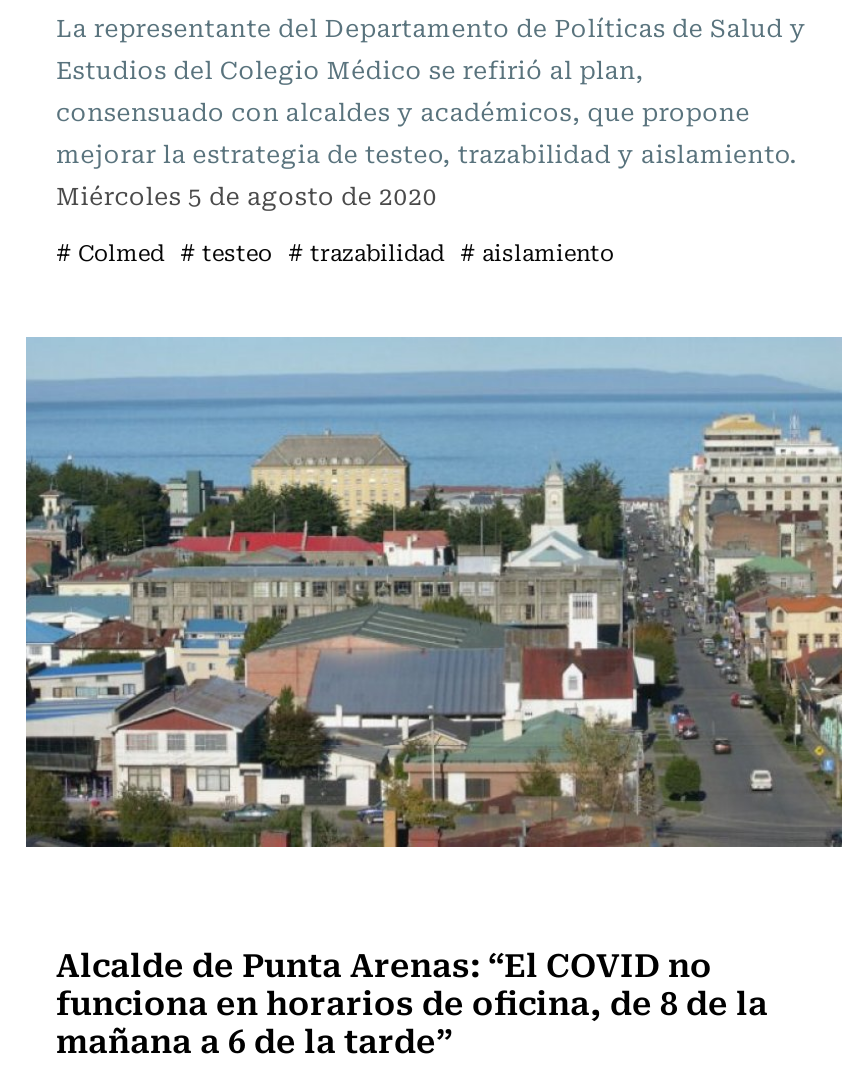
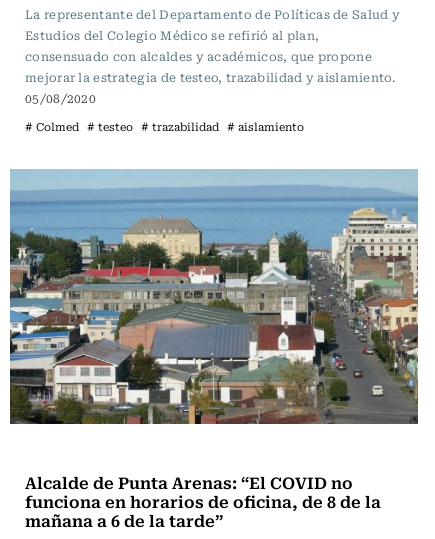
- Miércoles 5 de agosto de 2020
+ 05/08/2020
